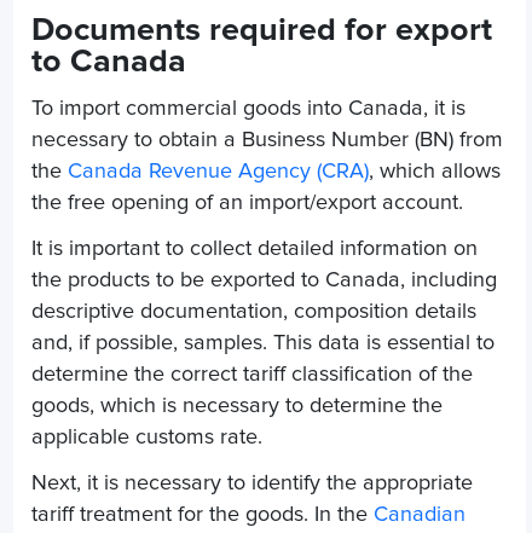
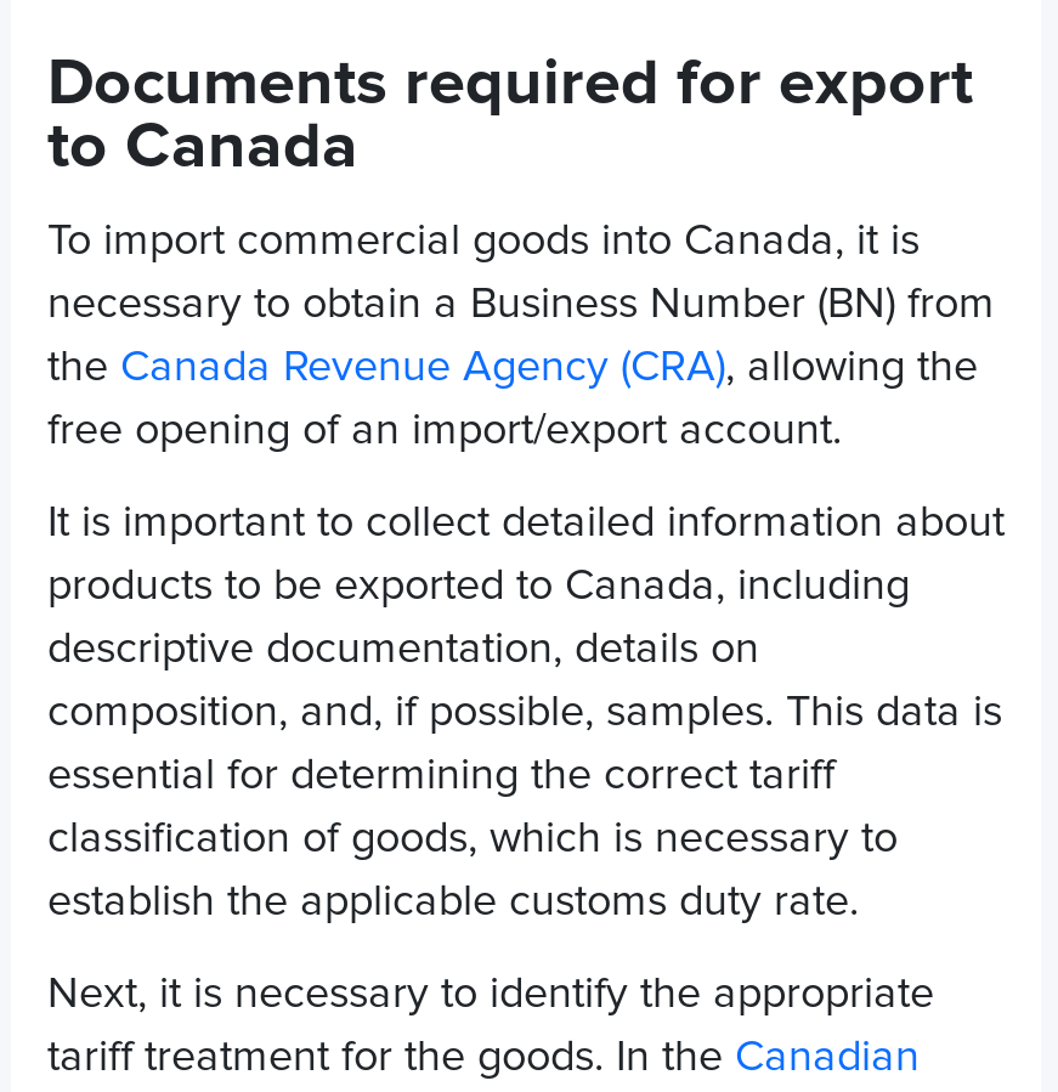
- the Canada Revenue Agency (CRA), which allows
- the free opening of an import/export account.
+ the Canada Revenue Agency (CRA), allowing the
+ free opening of an import/export account.

- It is important to collect detailed information on
- the products to be exported to Canada, including
- descriptive documentation, composition details
- and, if possible, samples. This data is essential to
- determine the correct tariff classification of the
- goods, which is necessary to determine the
- applicable customs rate.
+ It is important to collect detailed information about
+ products to be exported to Canada, including
+ descriptive documentation, details on
+ composition, and, if possible, samples. This data is
+ essential for determining the correct tariff
+ classification of goods, which is necessary to
+ establish the applicable customs duty rate.
